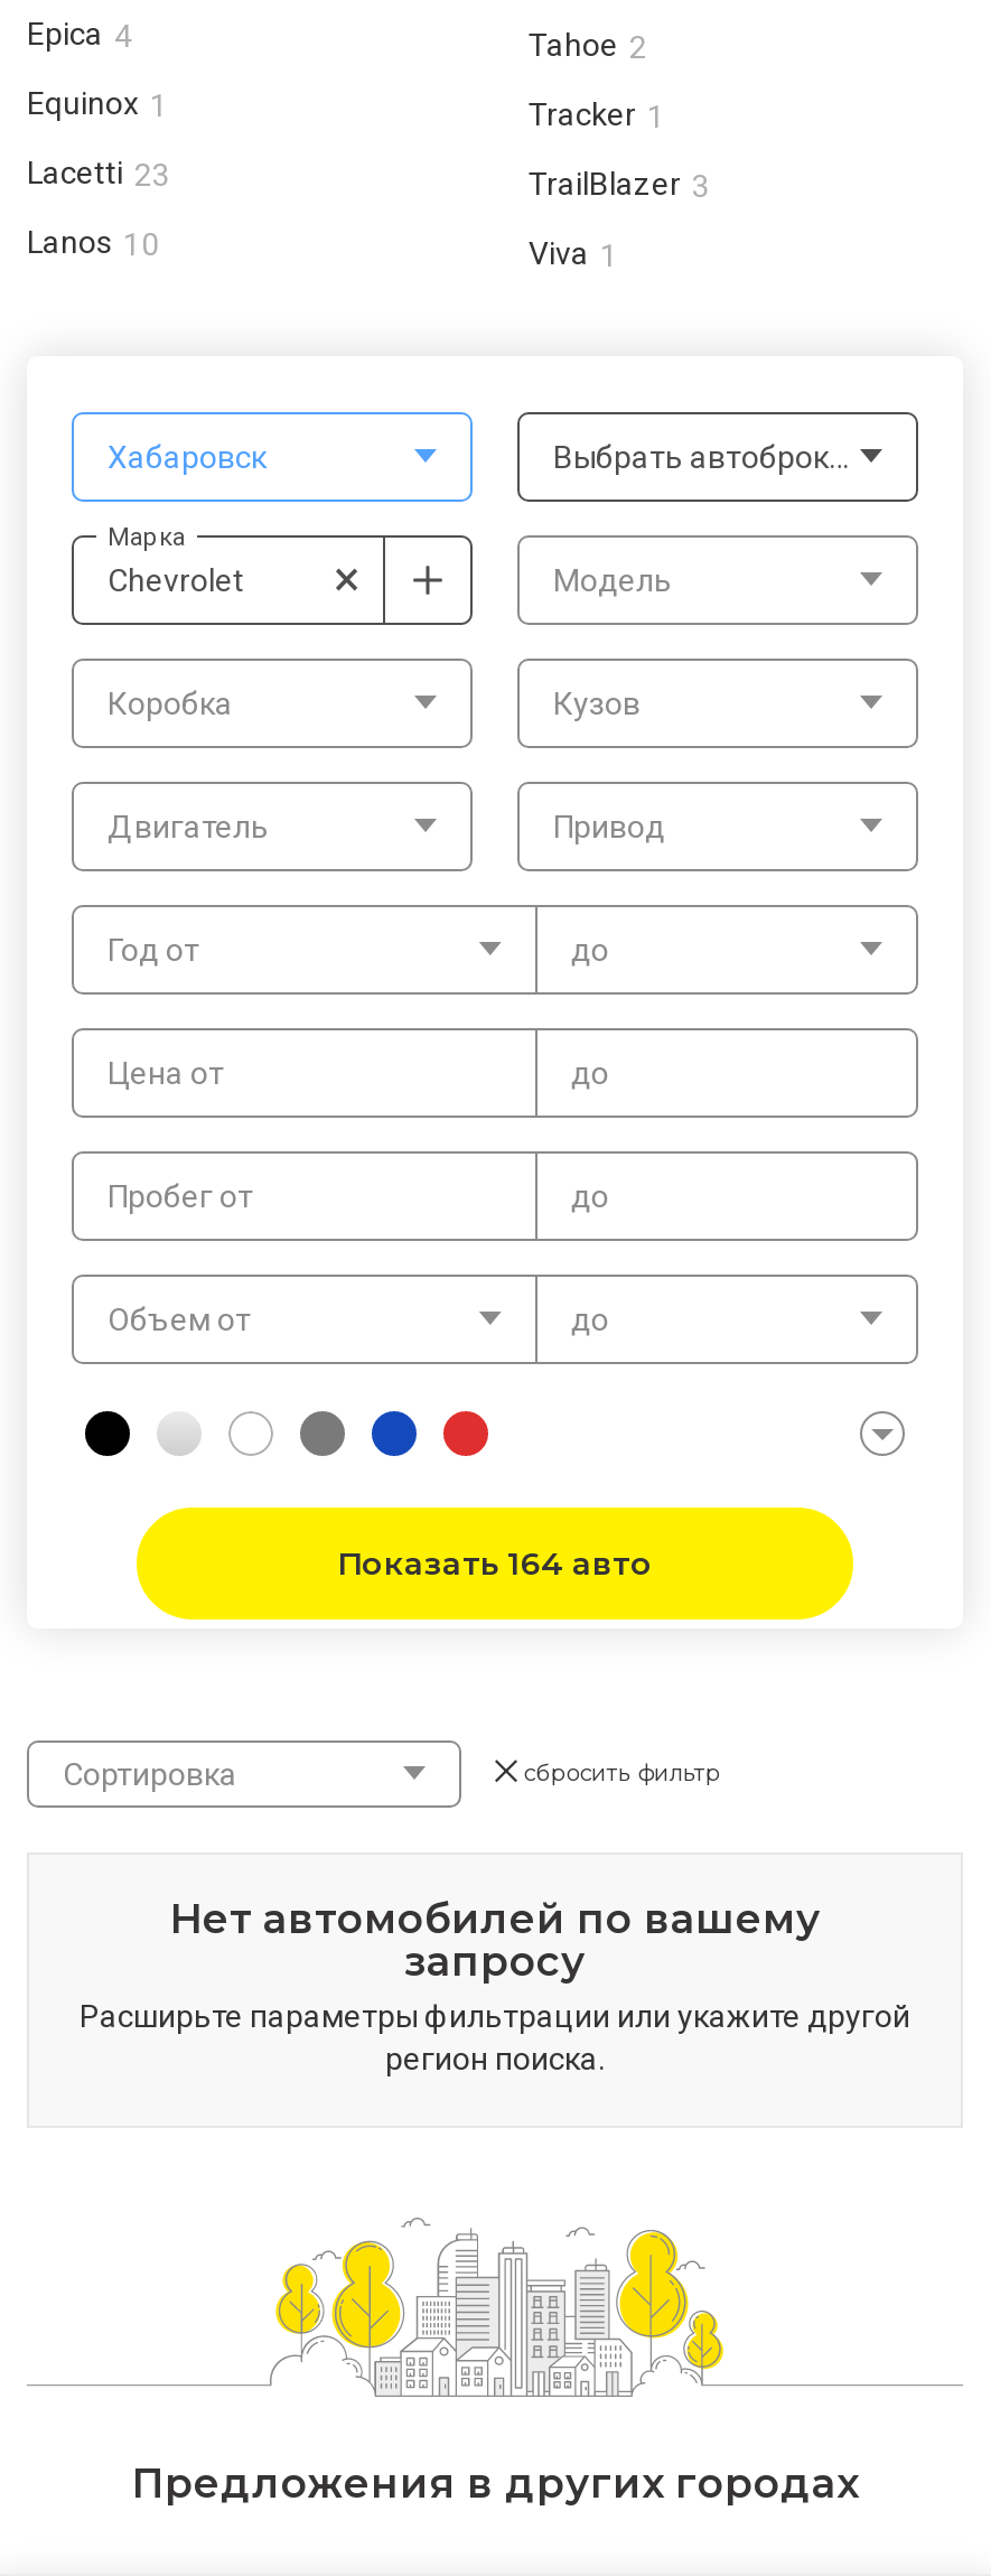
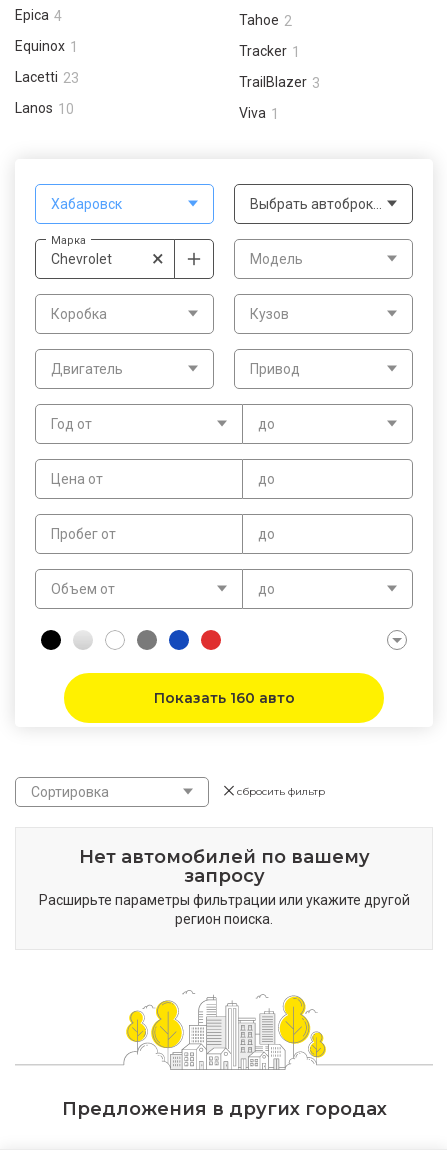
- Показать 164 авто
+ Показать 160 авто
